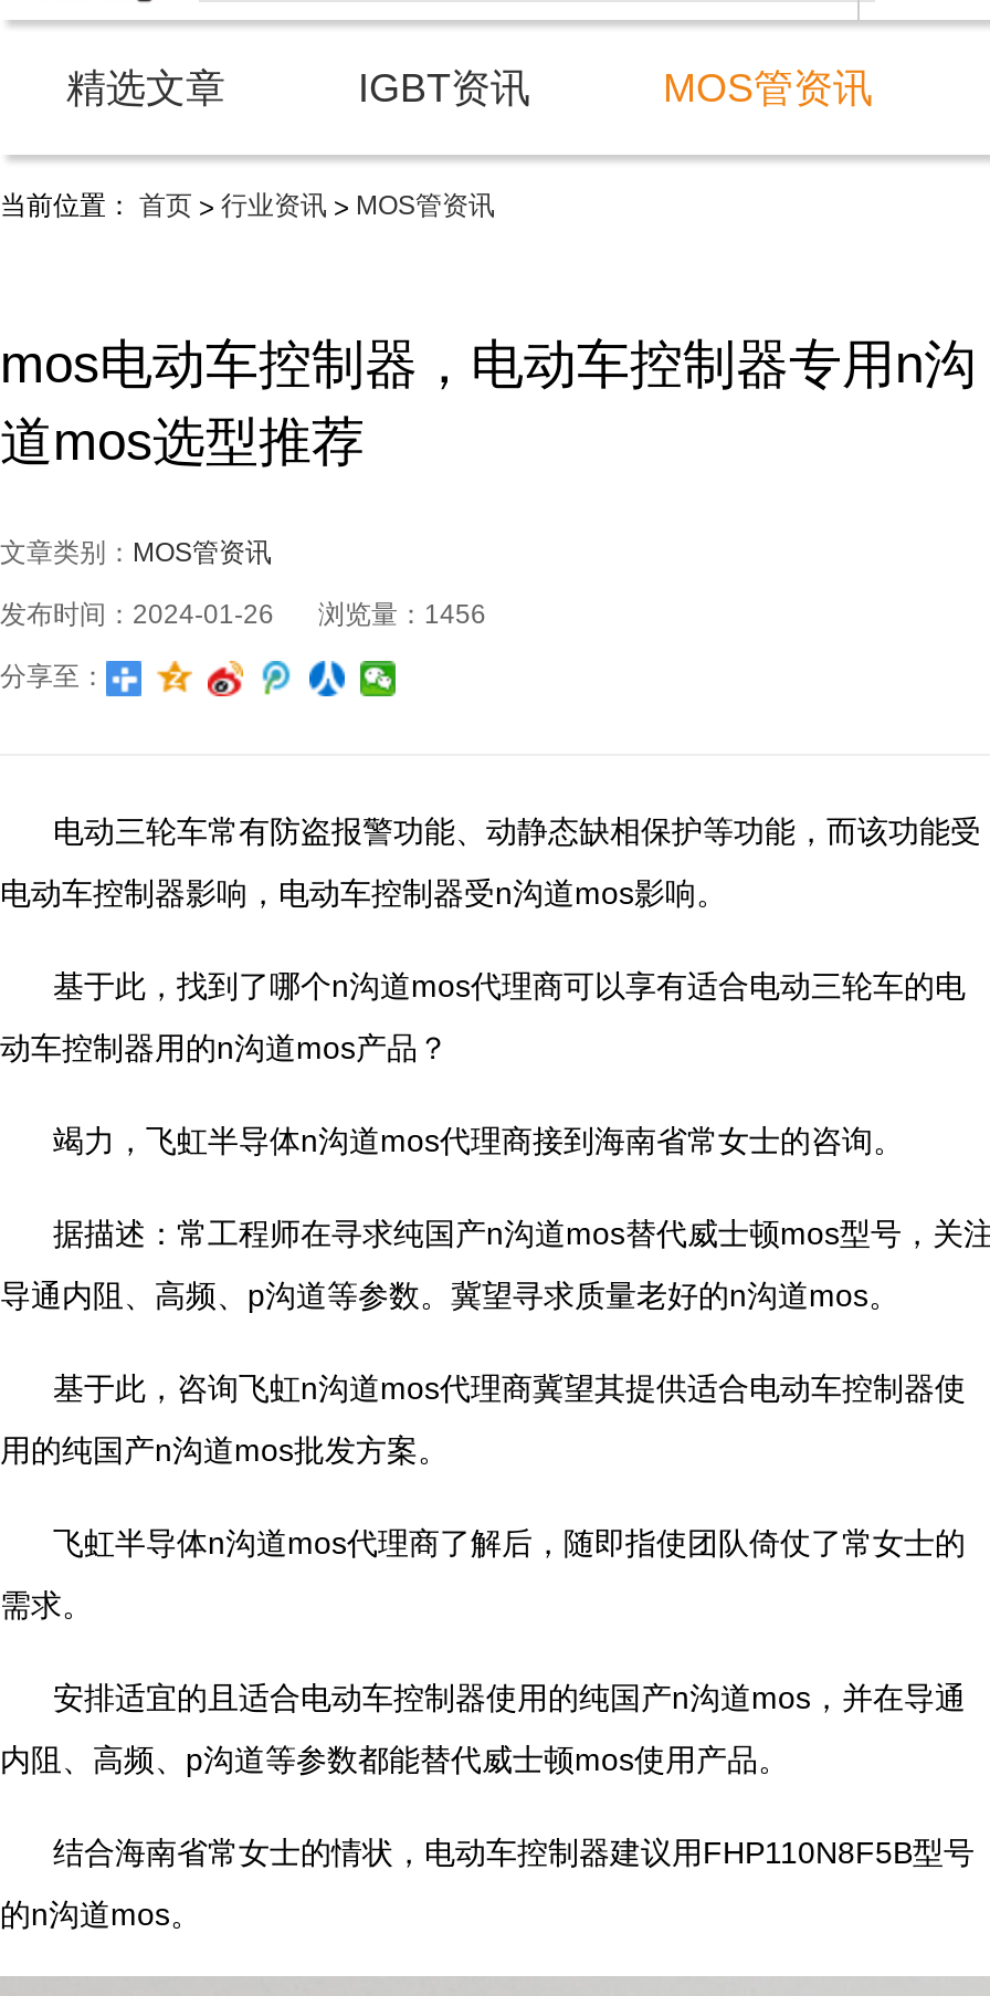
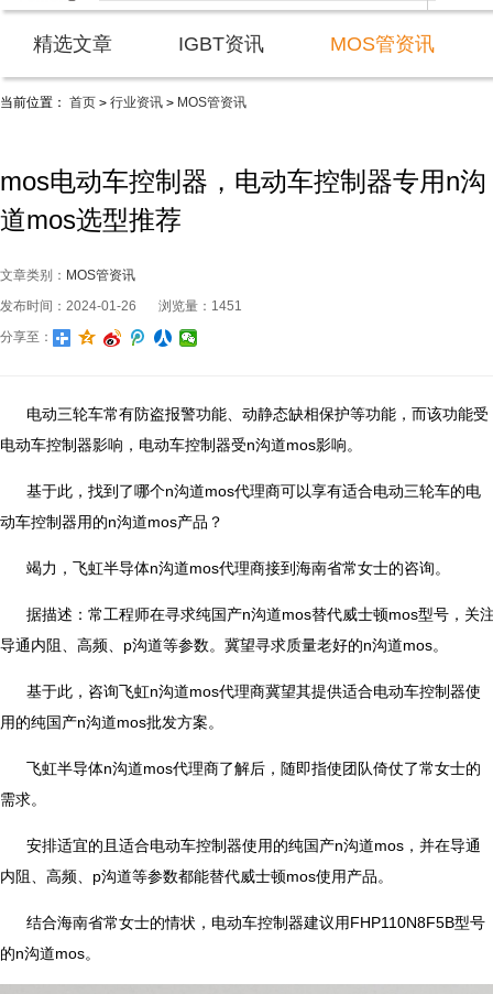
- 发布时间：2024-01-26 浏览量：1456
+ 发布时间：2024-01-26 浏览量：1451
